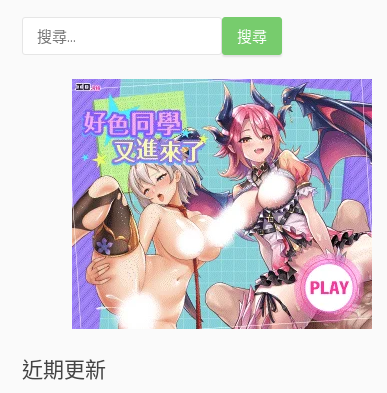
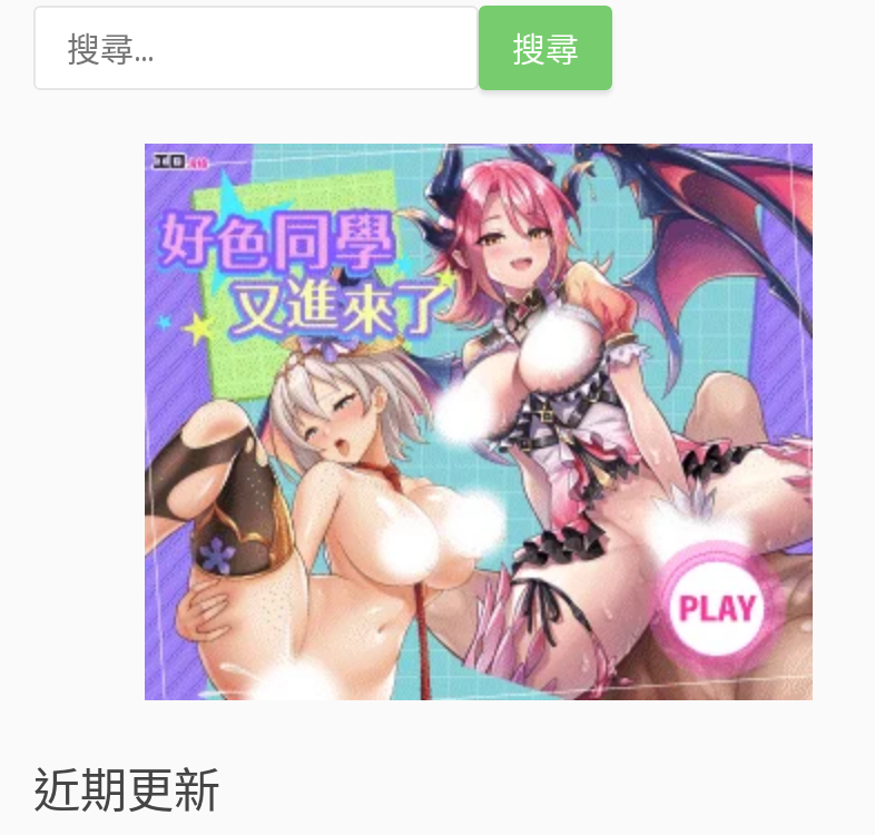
- [image]
+ [image]
